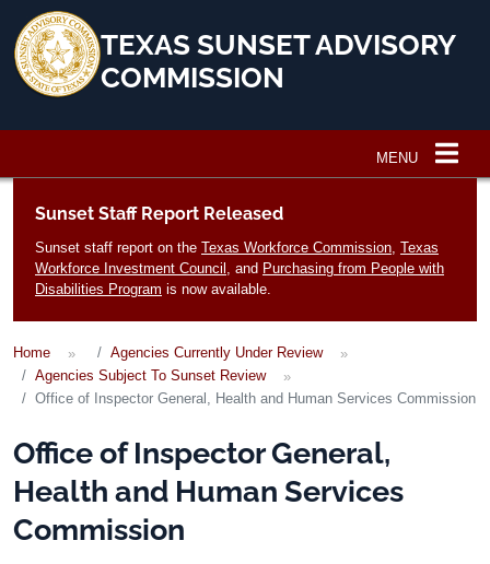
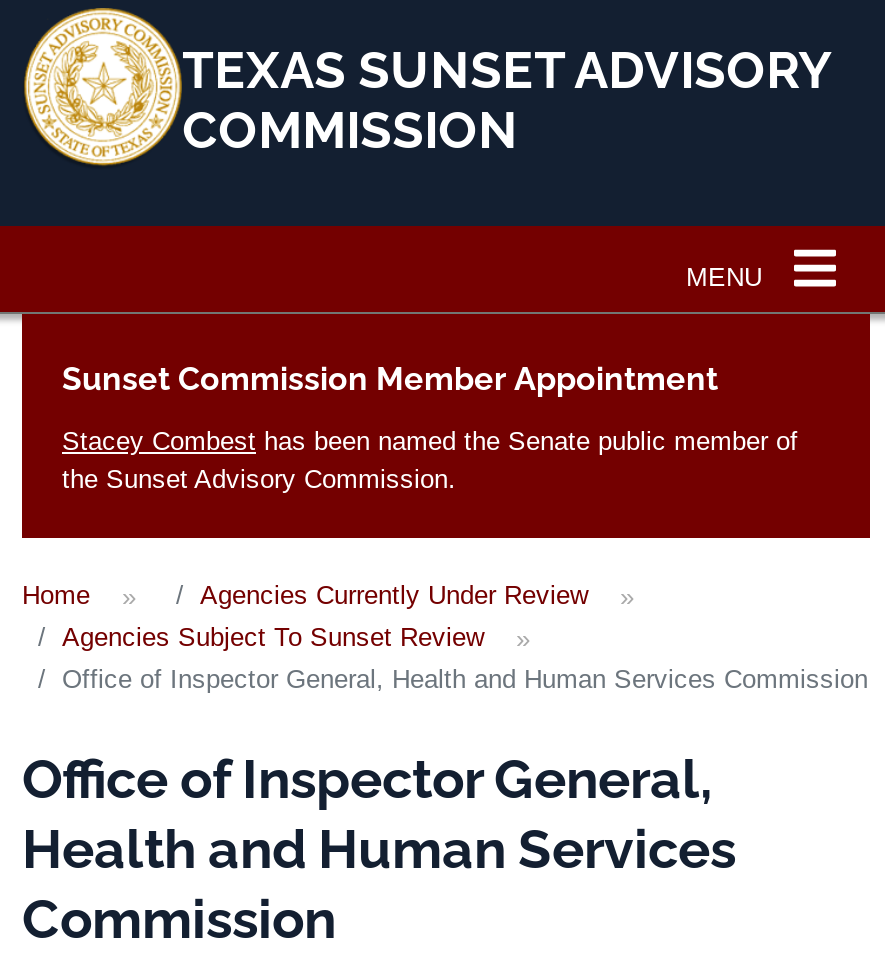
- Sunset Staff Report Released
+ Sunset Commission Member Appointment

- Sunset staff report on the Texas Workforce Commission, Texas
- Workforce Investment Council, and Purchasing from People with
- Disabilities Program is now available.
+ Stacey Combest has been named the Senate public member of
+ the Sunset Advisory Commission.
